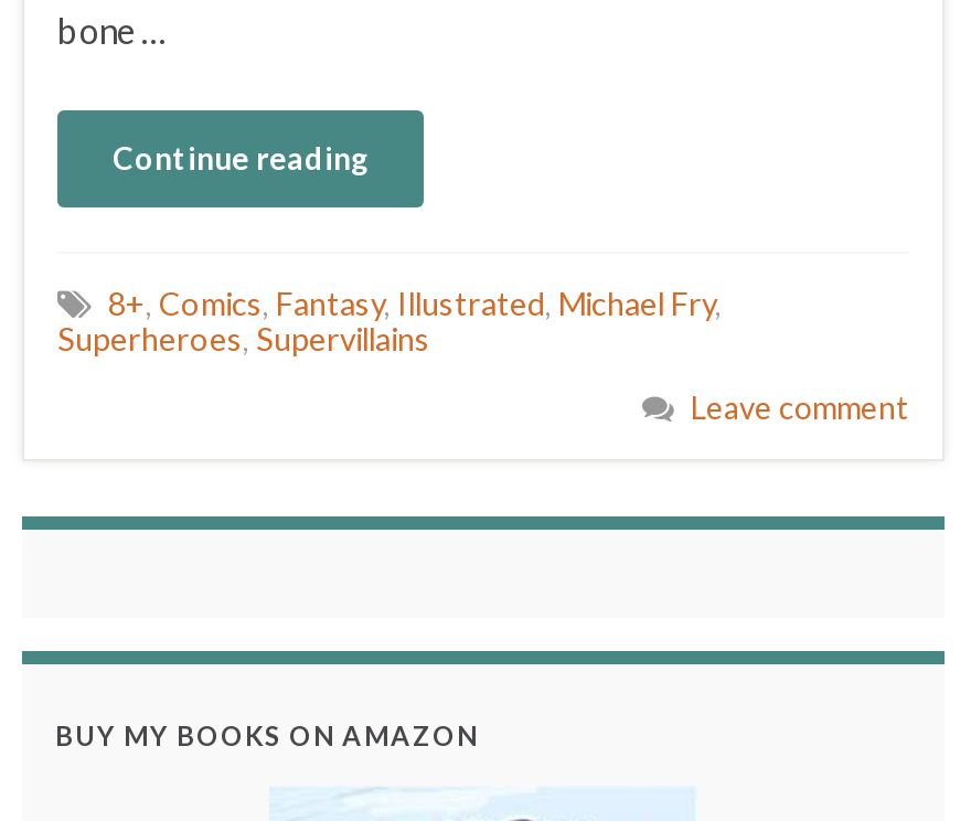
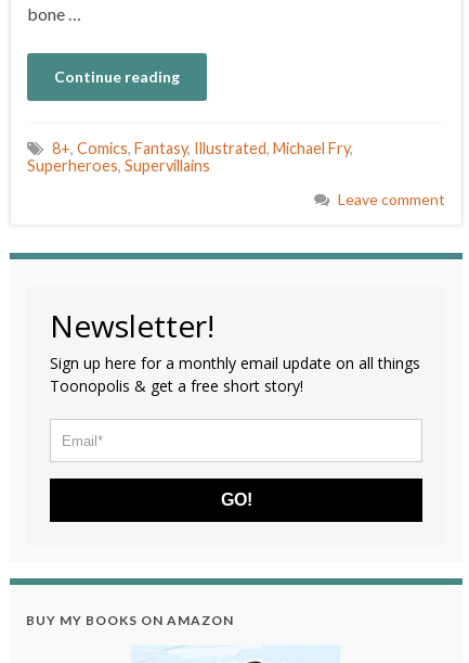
+ Newsletter!
+ Sign up here for a monthly email update on all things
+ Toonopolis & get a free short story!

+ GO!
